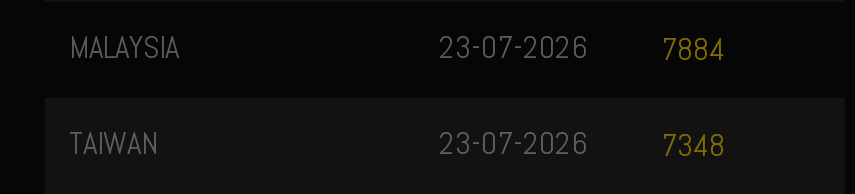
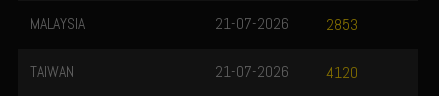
- 23-07-2026
+ 21-07-2026

- 7884
+ 2853

- 23-07-2026
+ 21-07-2026

- 7348
+ 4120
